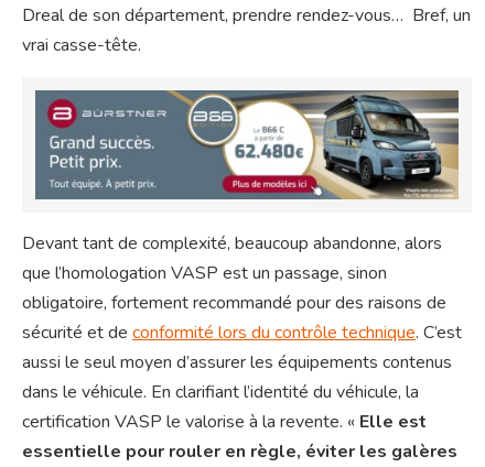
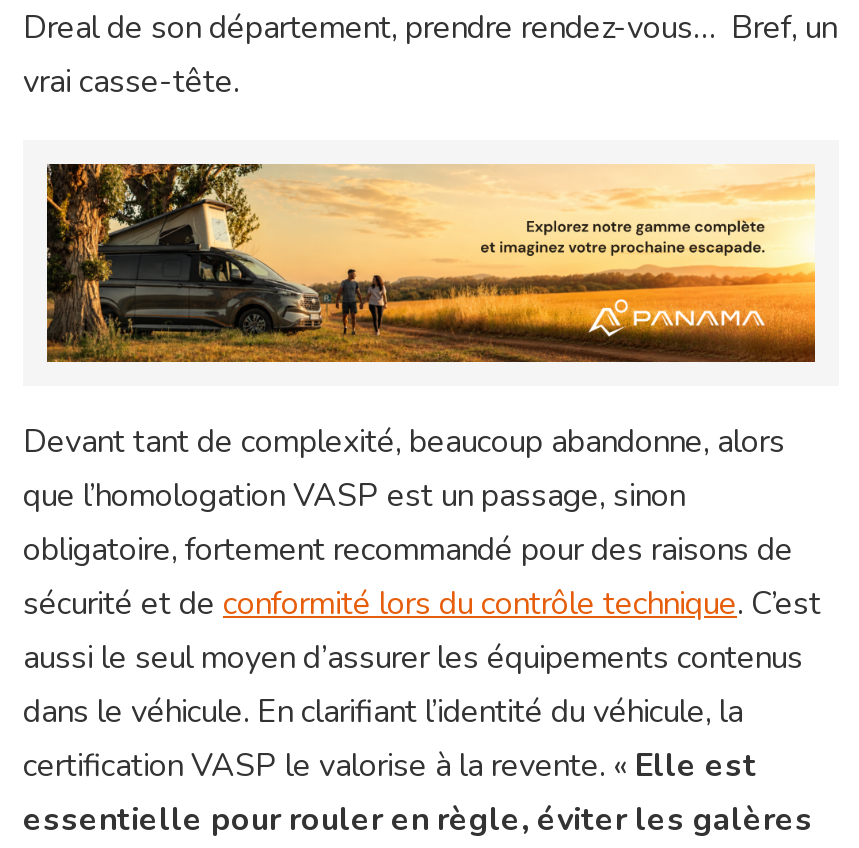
- [image]
+ [image]
